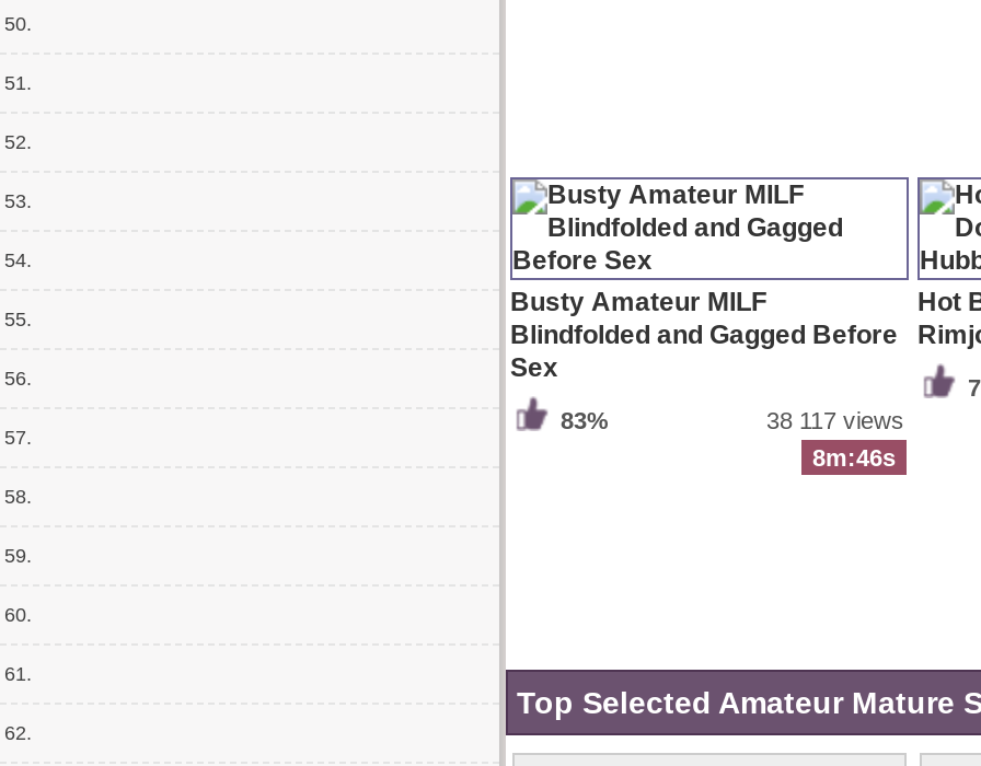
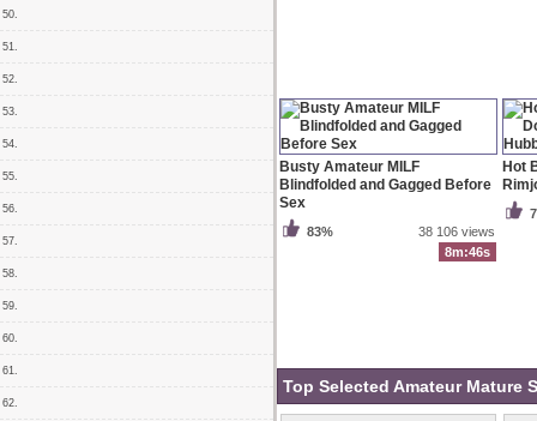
- 38 117 views
+ 38 106 views
